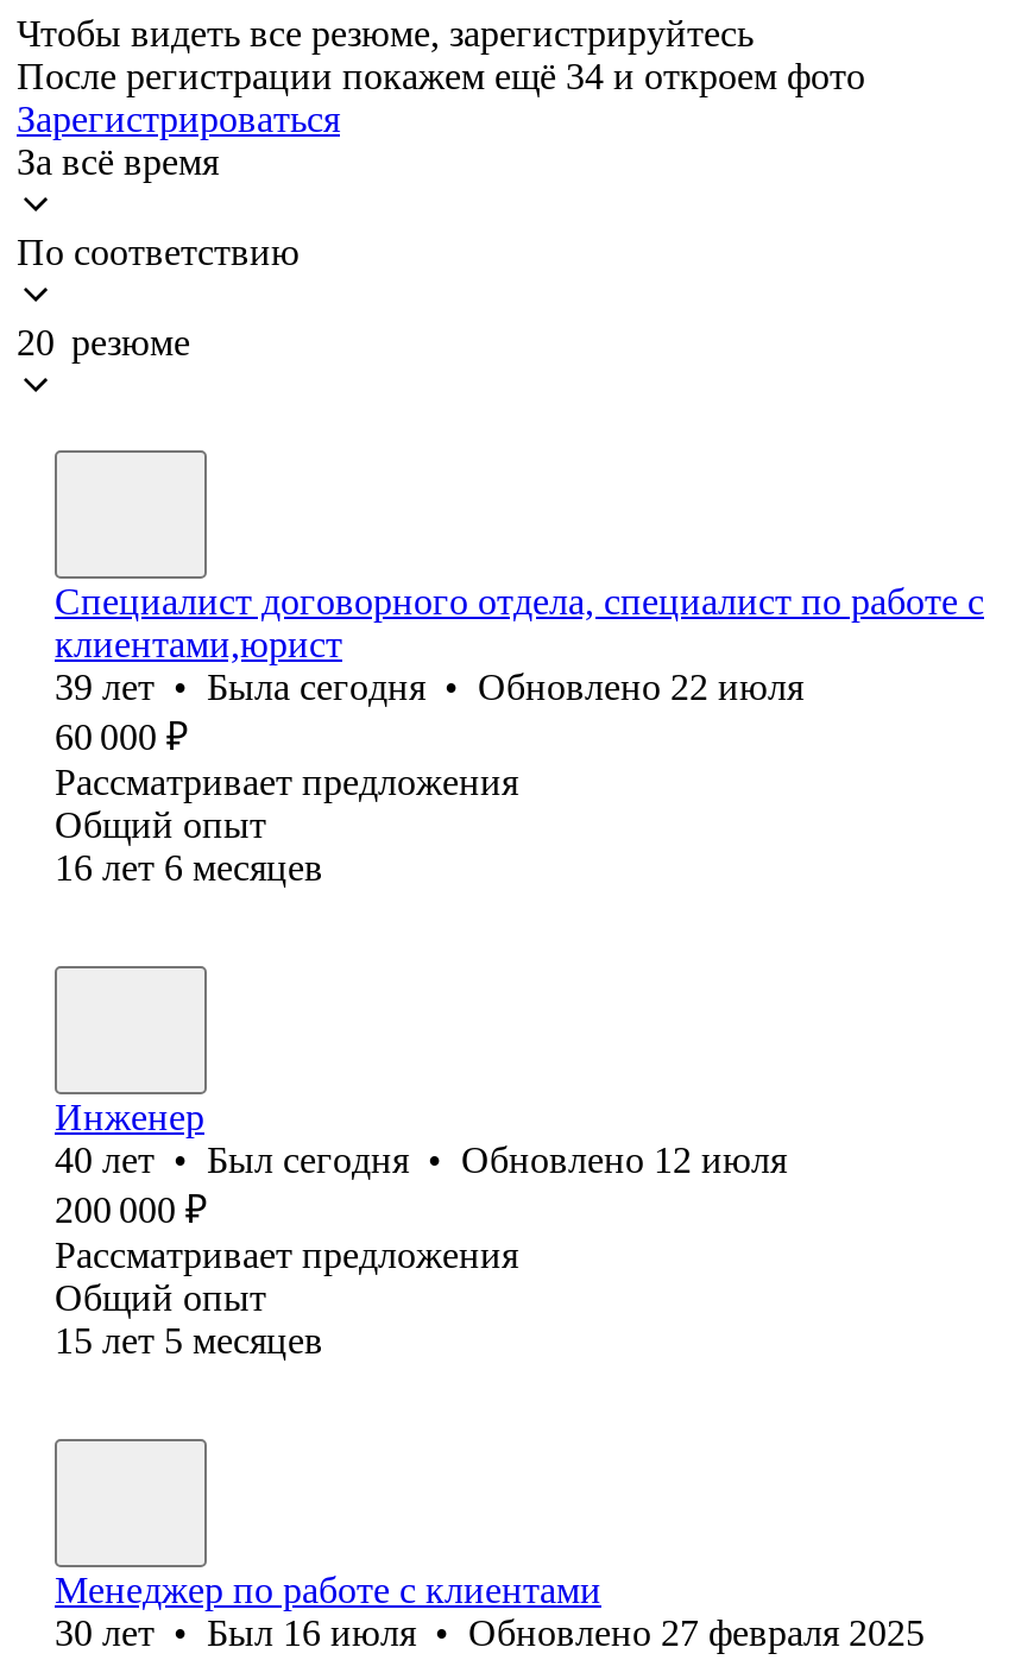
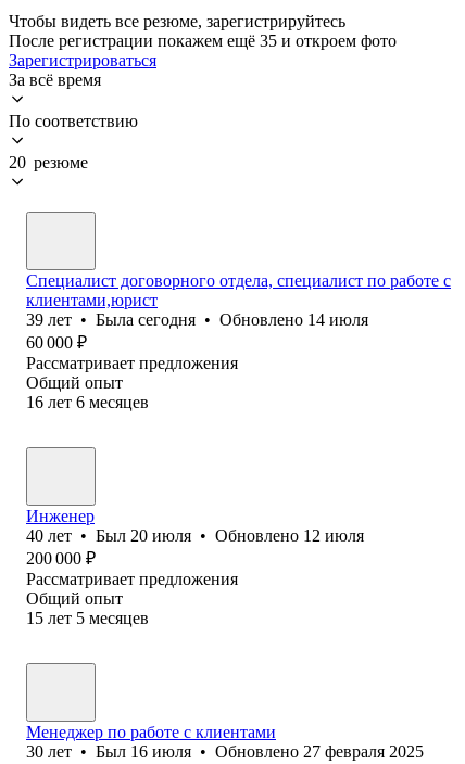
- После регистрации покажем ещё 34 и откроем фото
+ После регистрации покажем ещё 35 и откроем фото

- 39 лет • Была сегодня • Обновлено 22 июля
+ 39 лет • Была сегодня • Обновлено 14 июля

- 40 лет • Был сегодня • Обновлено 12 июля
+ 40 лет • Был 20 июля • Обновлено 12 июля
